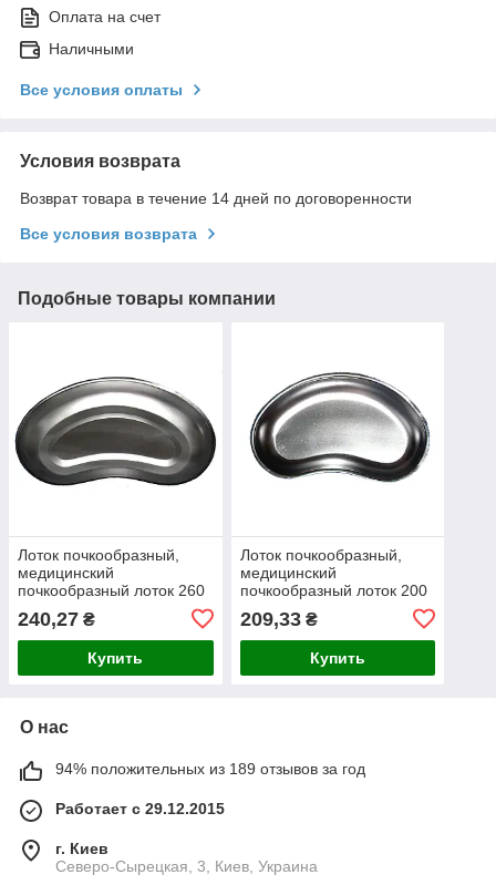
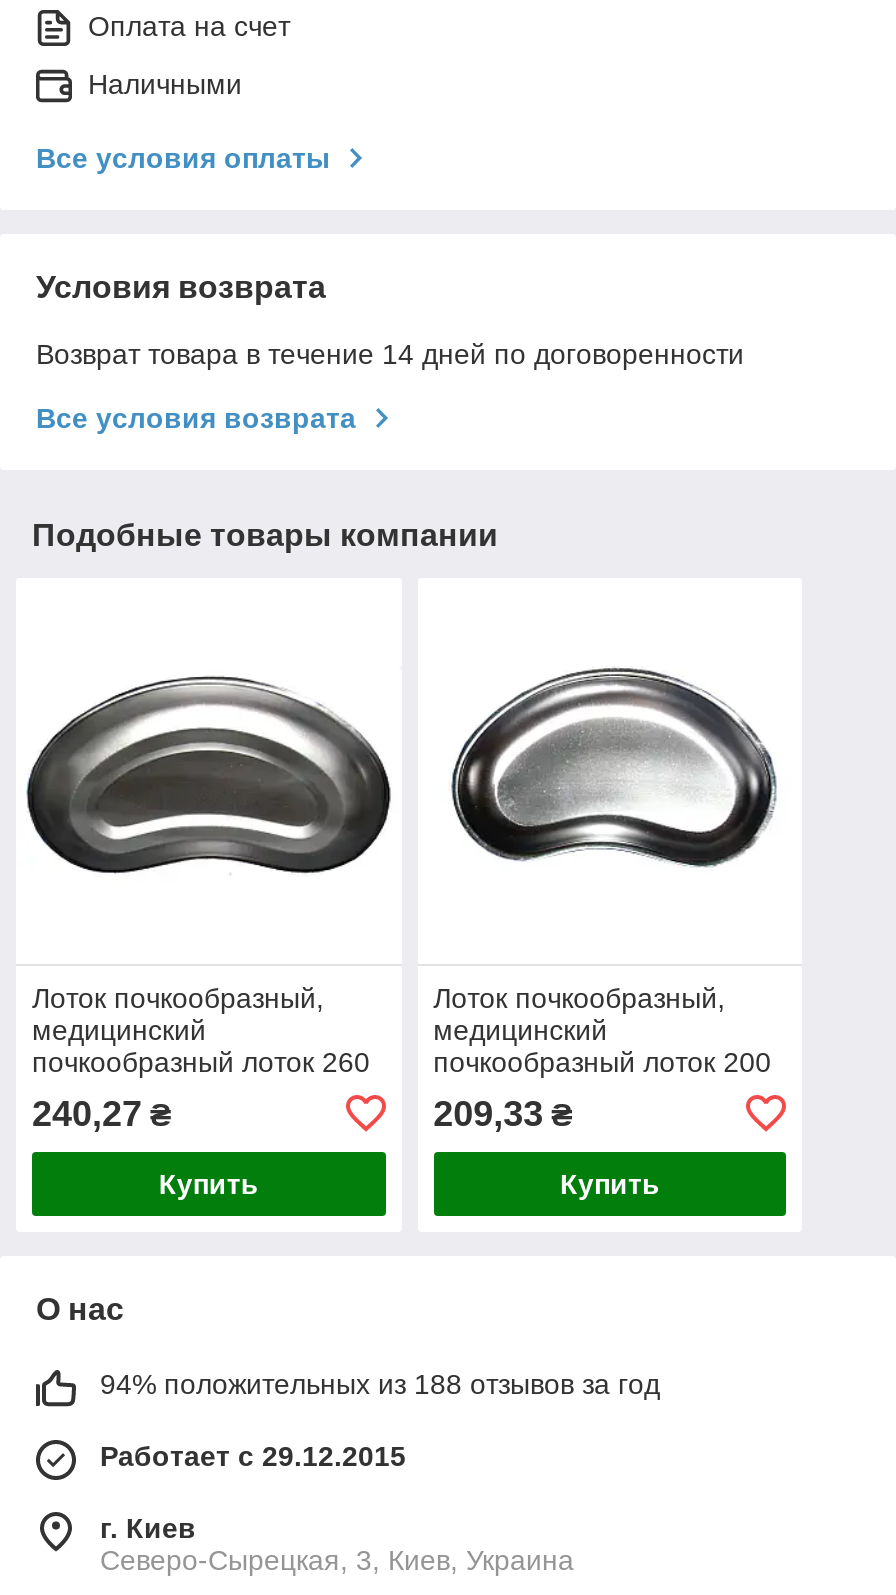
- 94% положительных из 189 отзывов за год
+ 94% положительных из 188 отзывов за год
